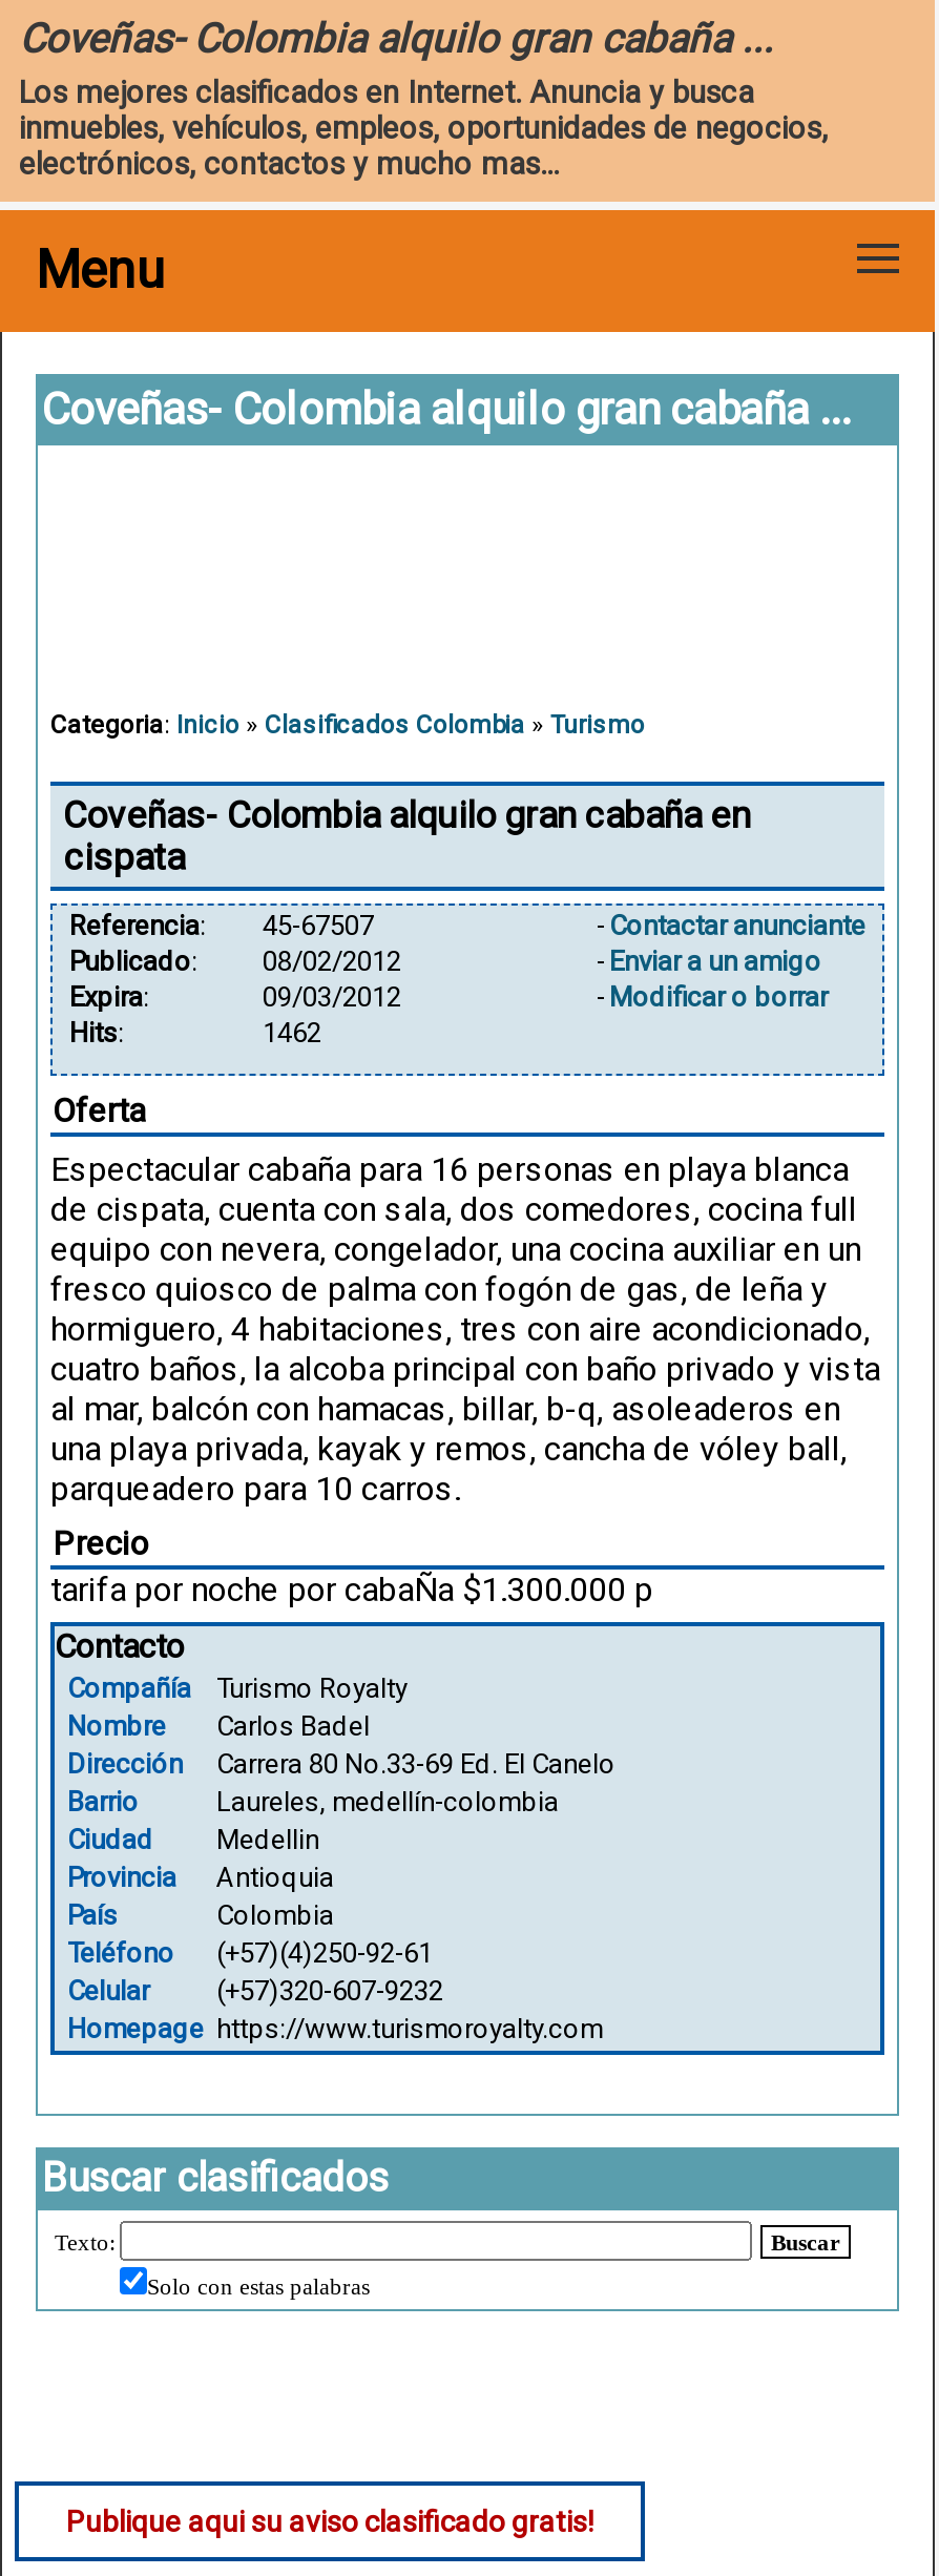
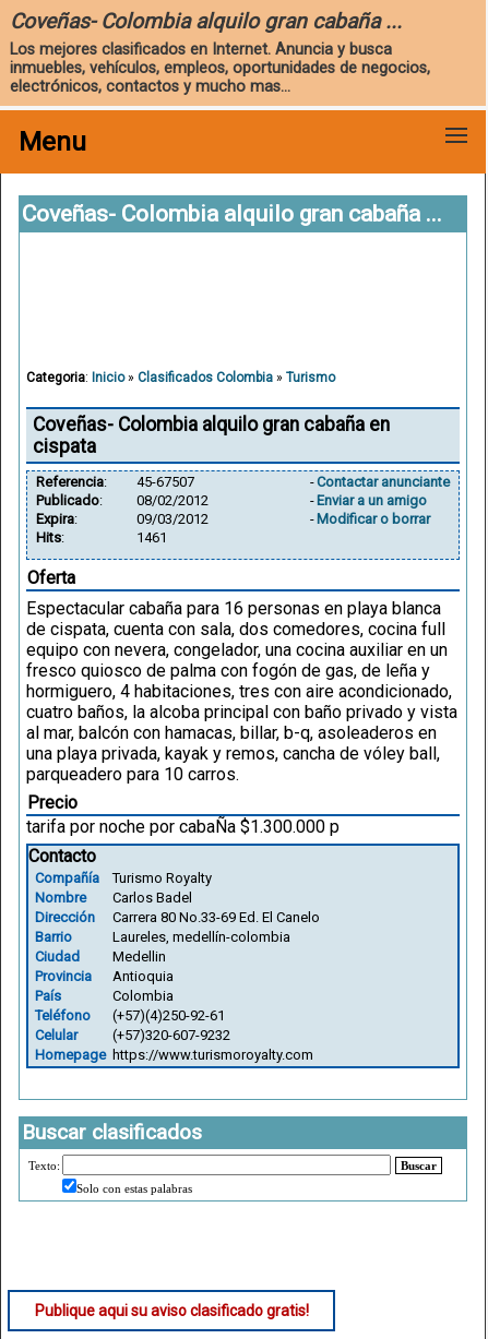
- 1462
+ 1461
